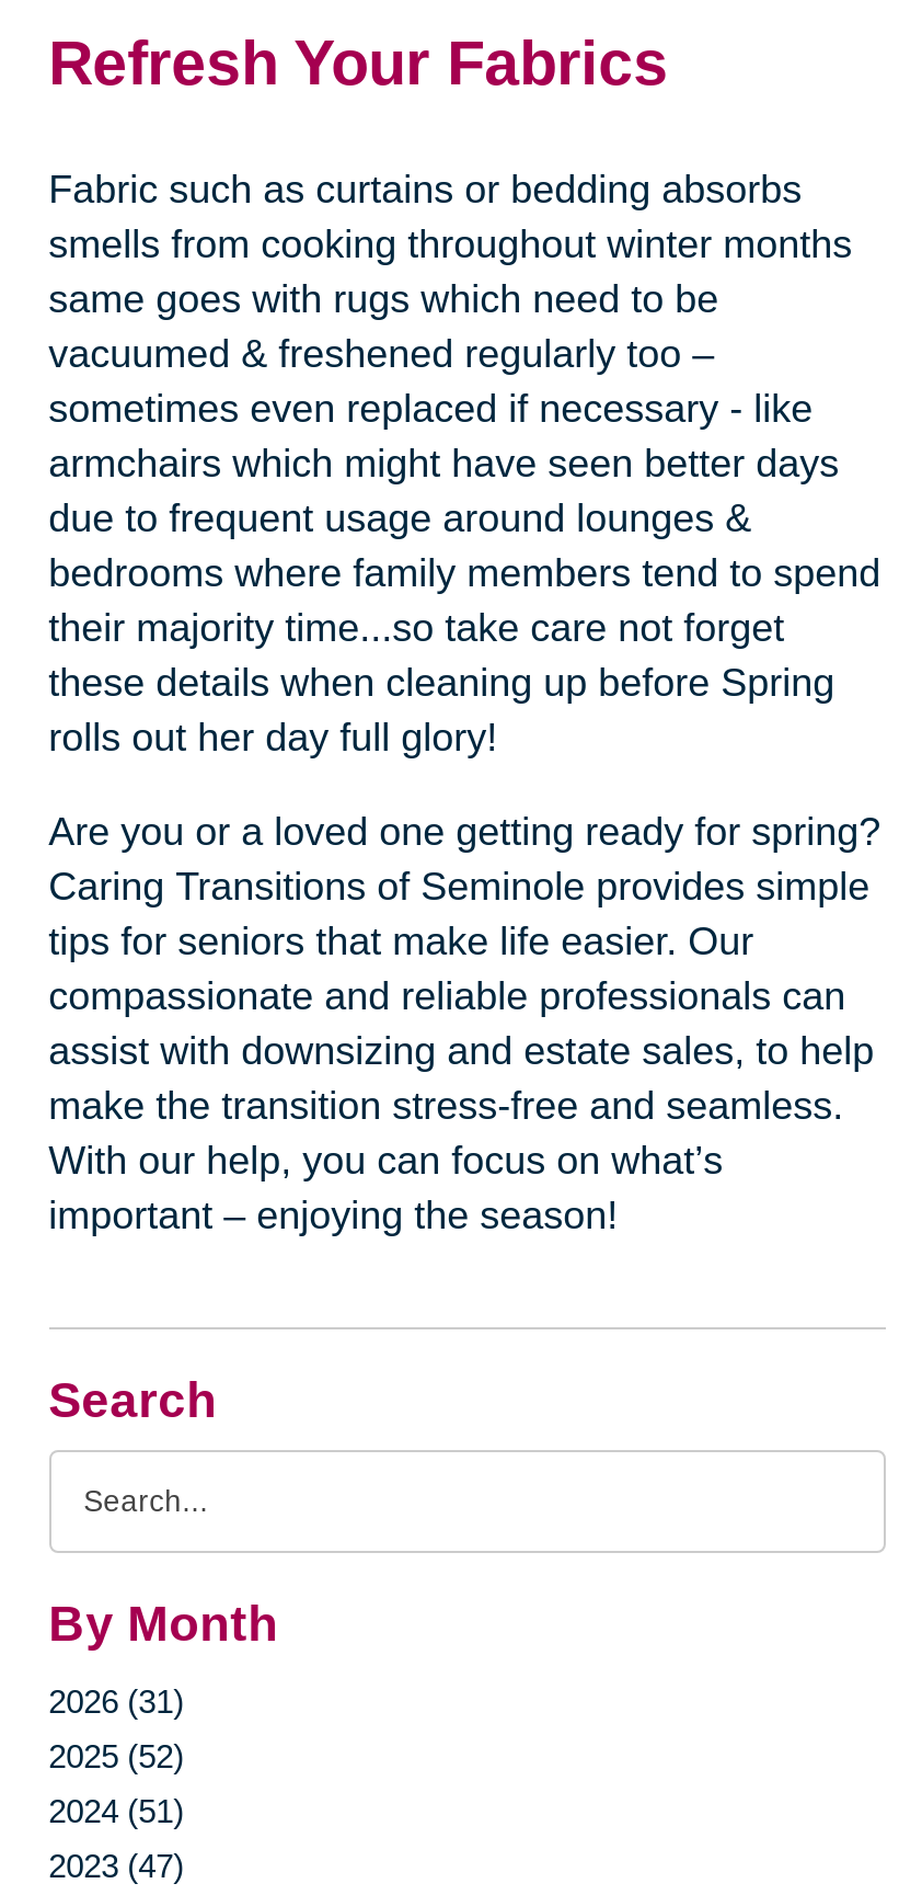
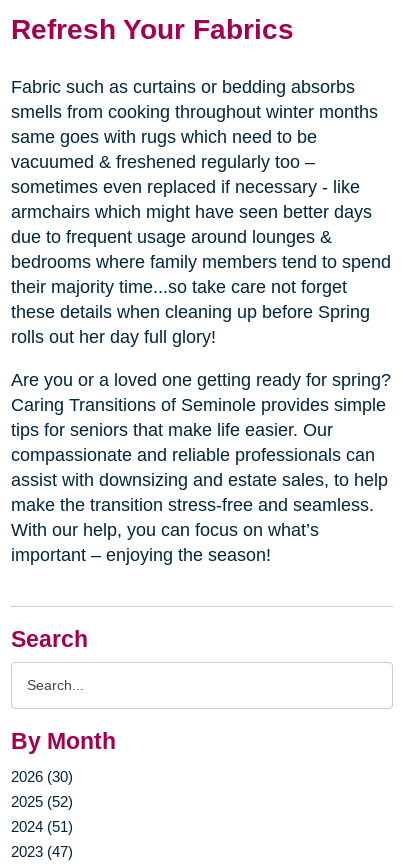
- 2026 (31)
+ 2026 (30)
